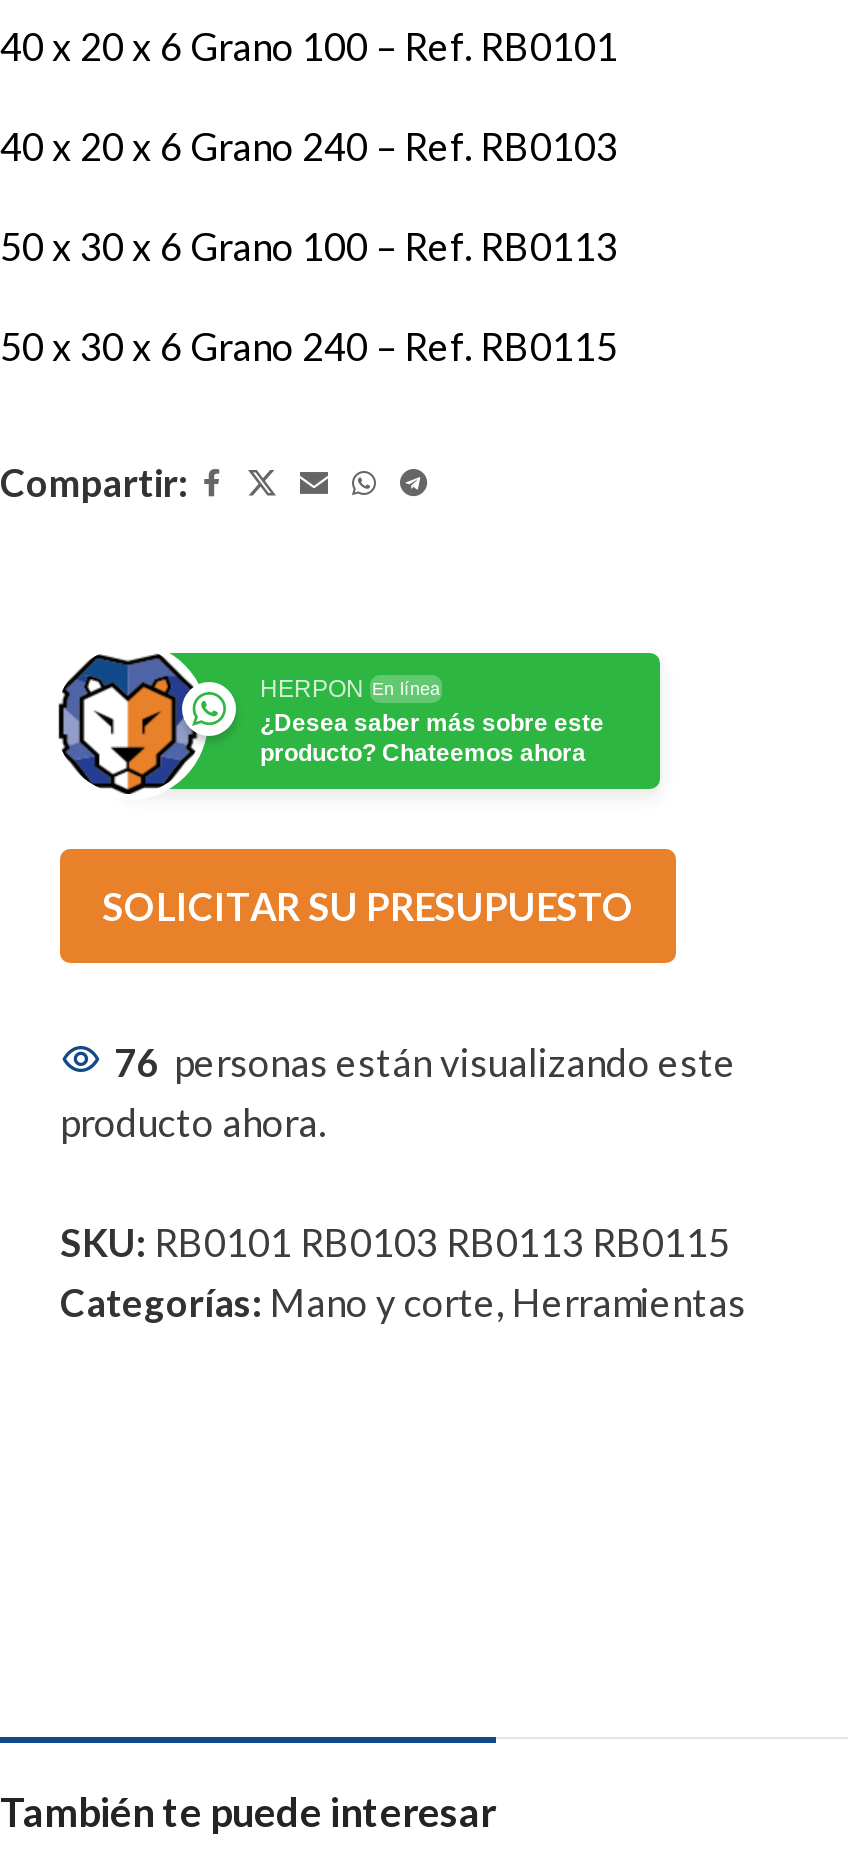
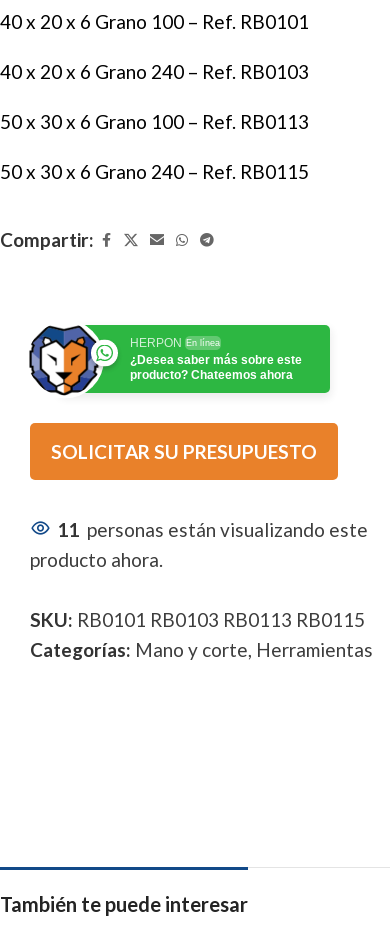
- 76 personas están visualizando este
+ 11 personas están visualizando este
